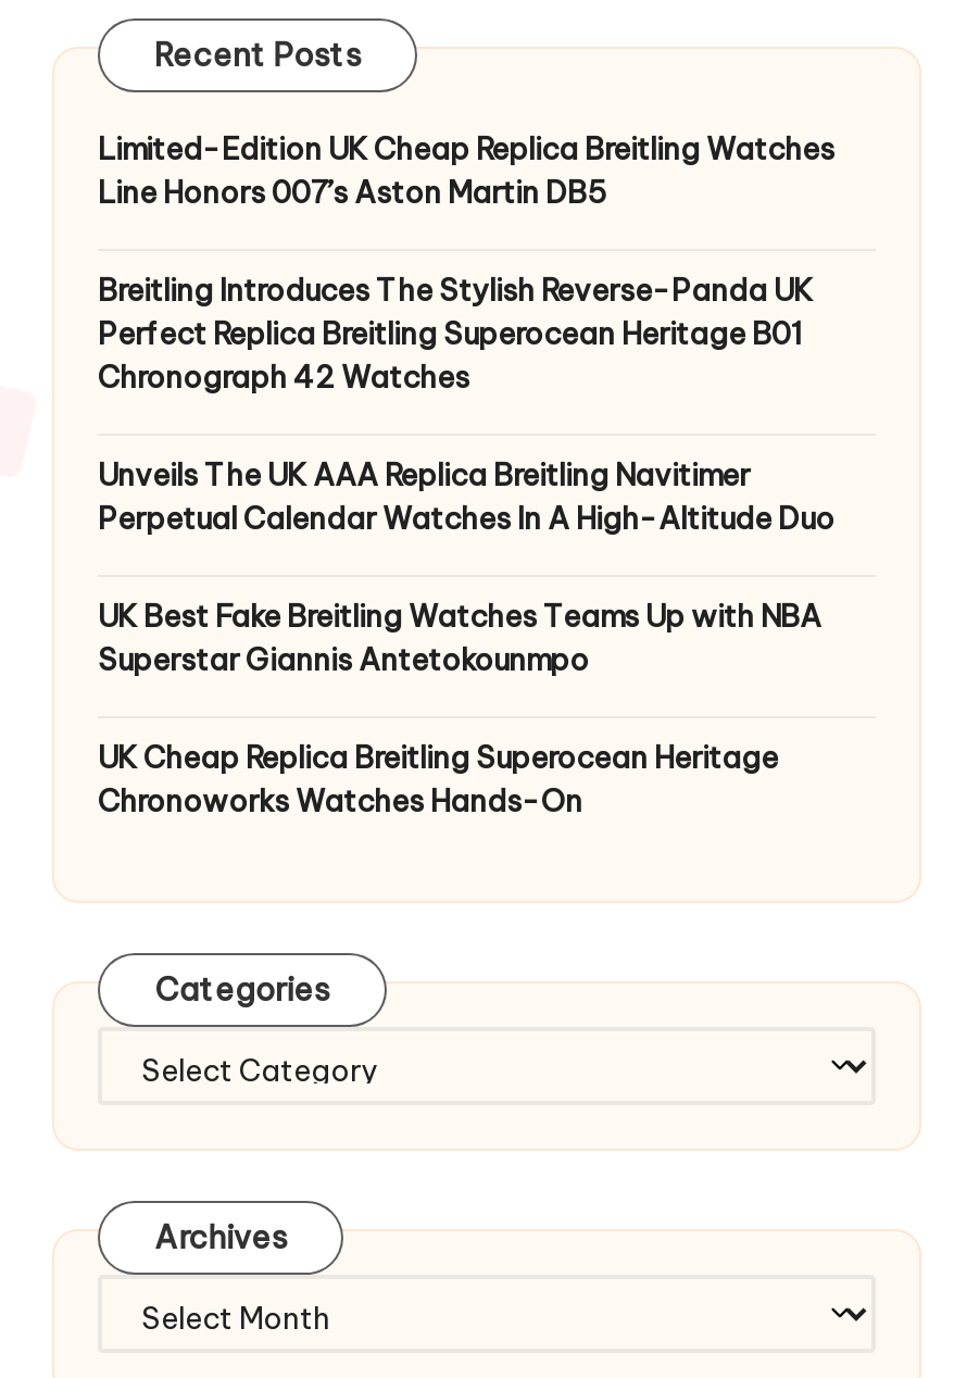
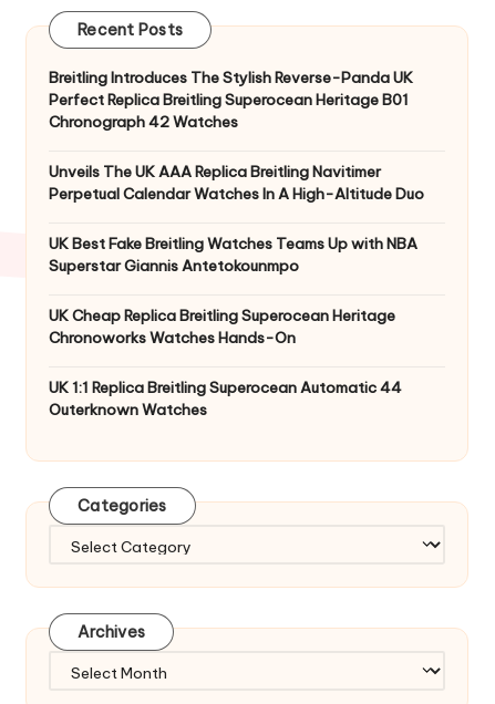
- Limited-Edition UK Cheap Replica Breitling Watches
- Line Honors 007’s Aston Martin DB5

moved up: Breitling Introduces The Stylish Reverse-Panda UK | Perfect Replica Breitling Superocean Heritage B01 | Chronograph 42 Watches | ... | UK Cheap Replica Breitling Superocean Heritage | Chronoworks Watches Hands-On

+ UK 1:1 Replica Breitling Superocean Automatic 44
+ Outerknown Watches
